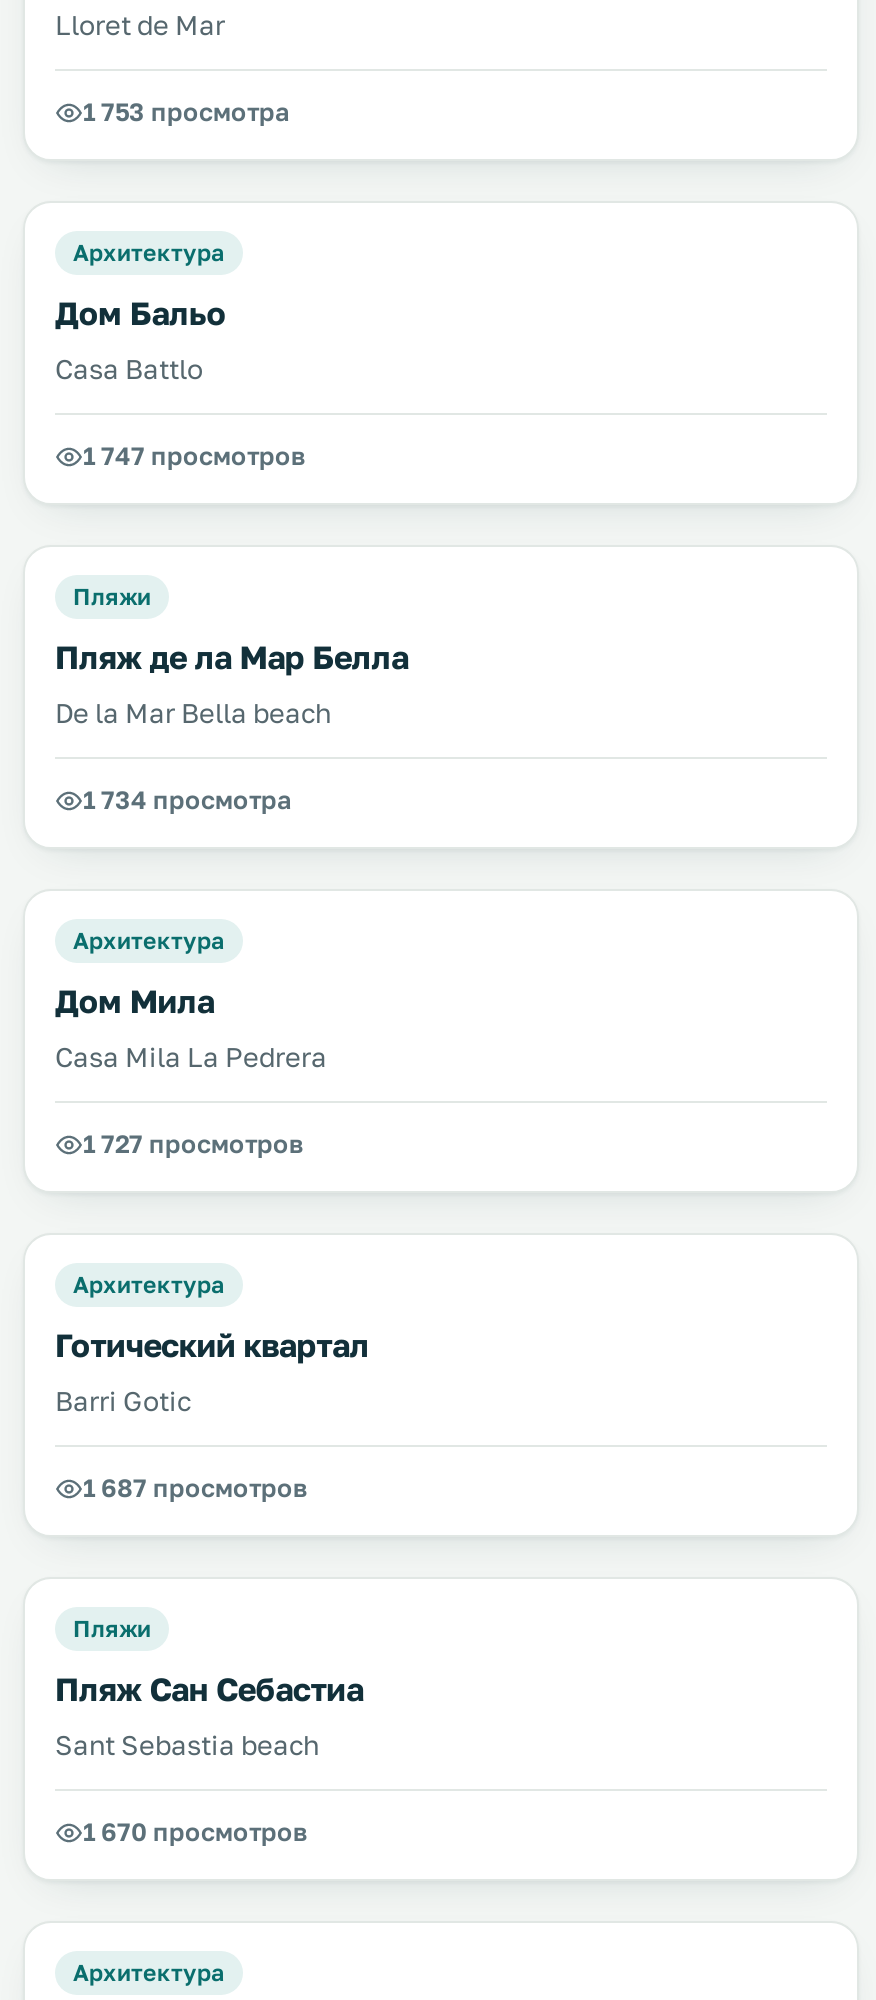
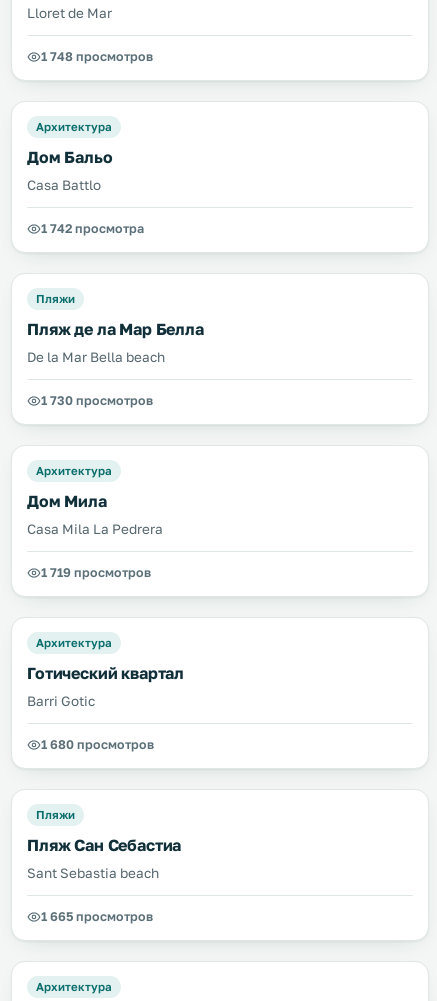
- 1 753 просмотра
+ 1 748 просмотров

- 1 747 просмотров
+ 1 742 просмотра

- 1 734 просмотра
+ 1 730 просмотров

- 1 727 просмотров
+ 1 719 просмотров

- 1 687 просмотров
+ 1 680 просмотров

- 1 670 просмотров
+ 1 665 просмотров
